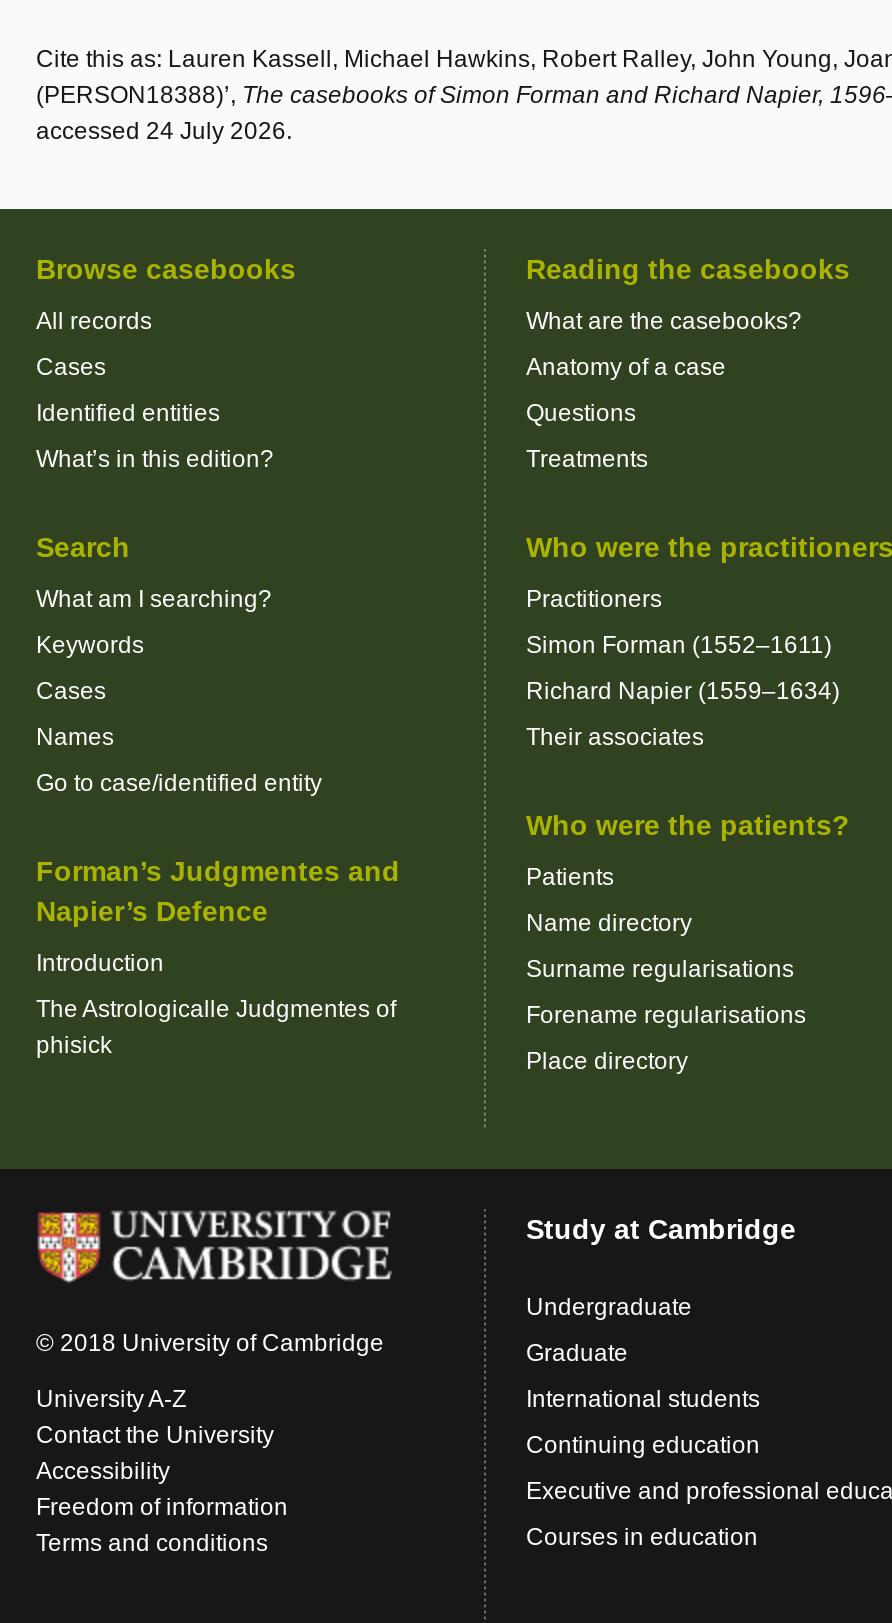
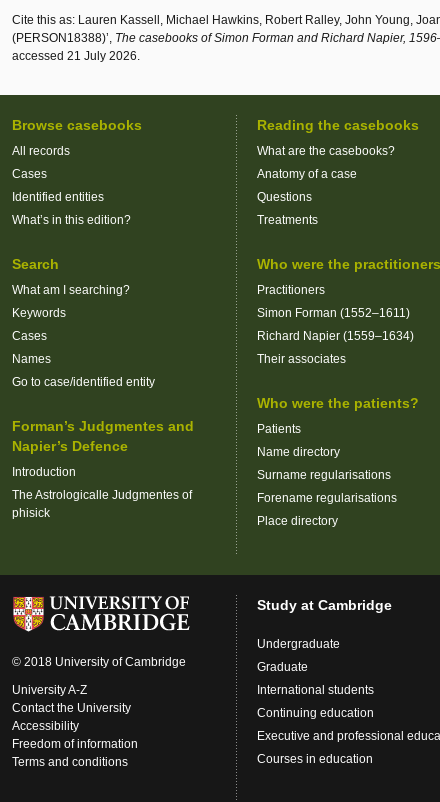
- accessed 24 July 2026.
+ accessed 21 July 2026.
